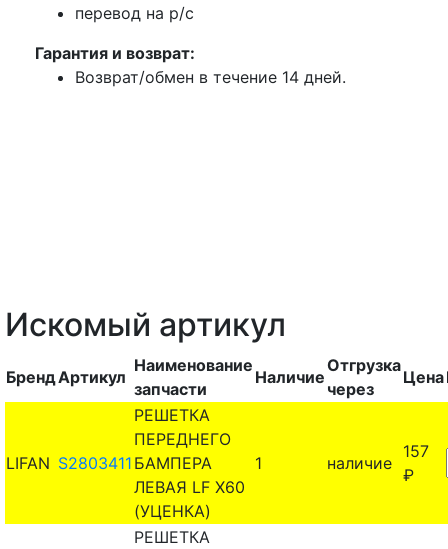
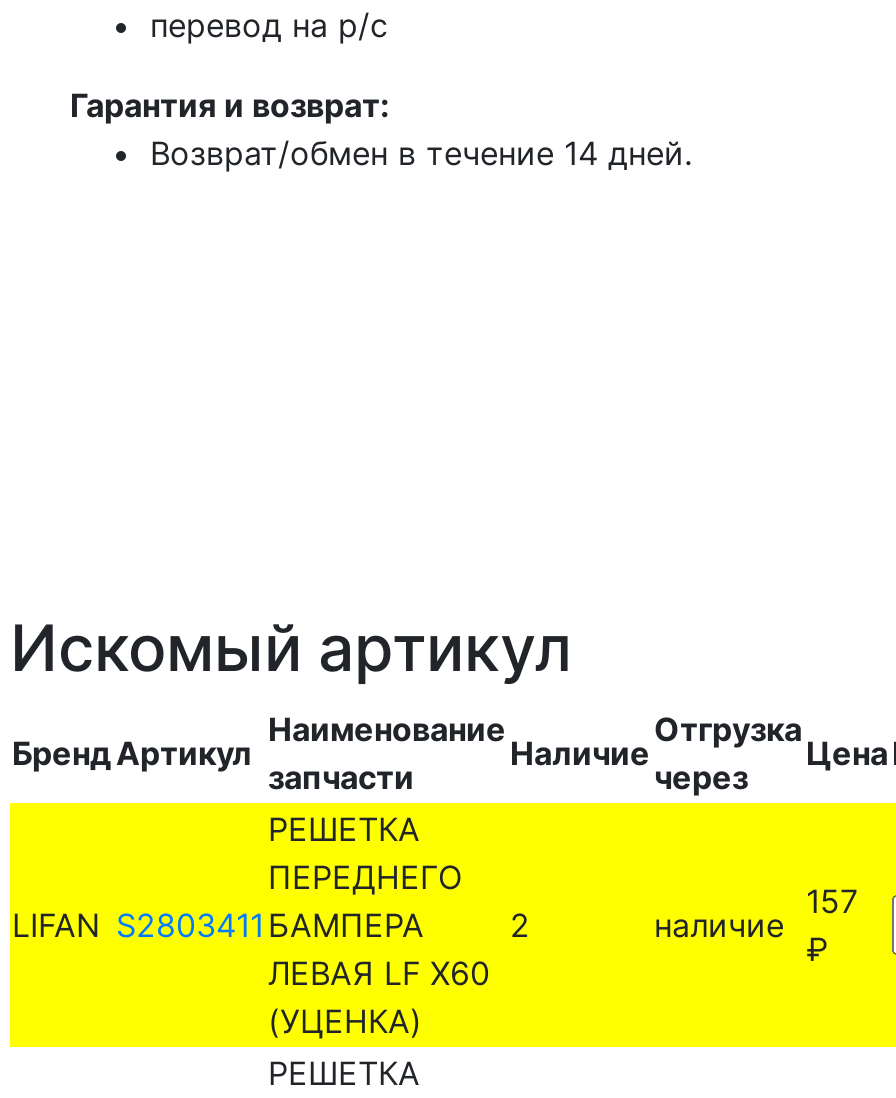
- 1
+ 2
